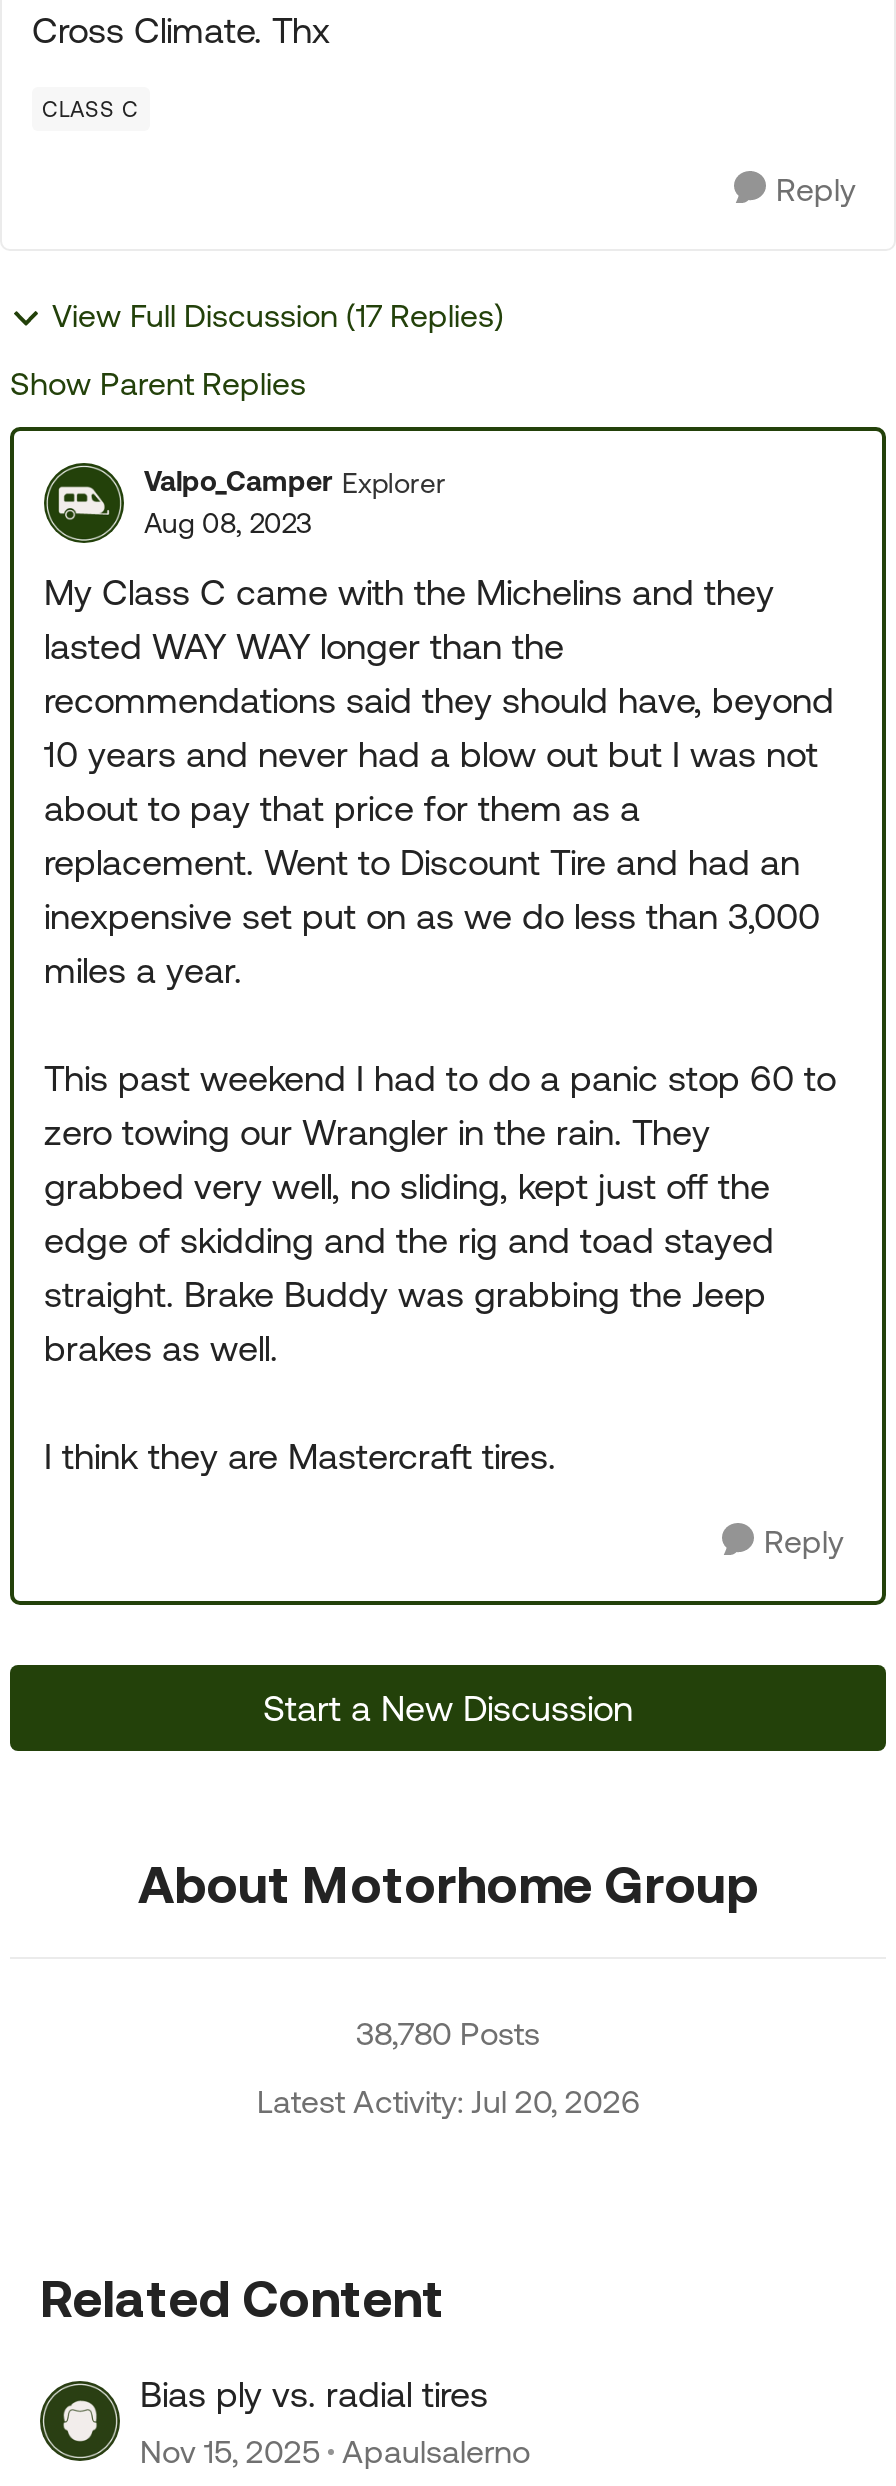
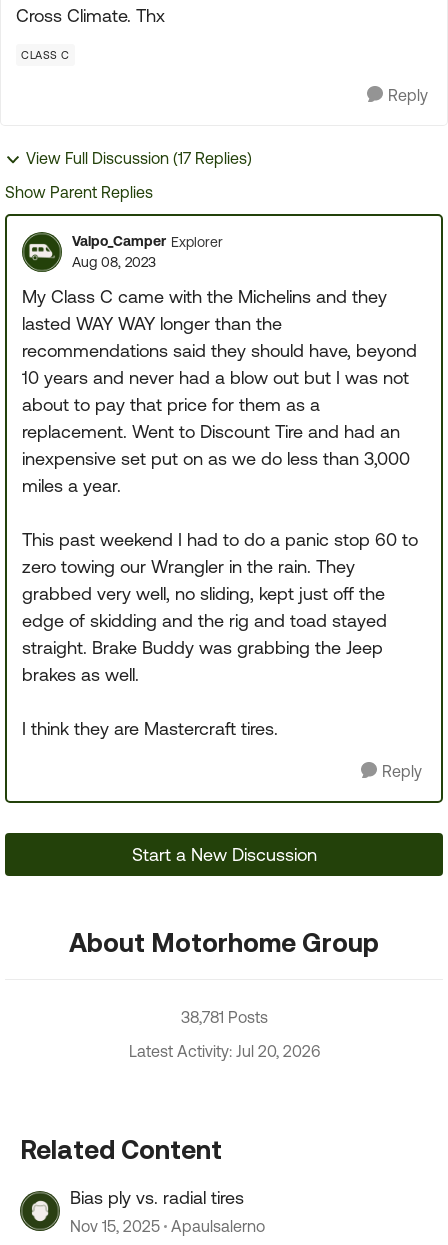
- 38,780 Posts
+ 38,781 Posts
